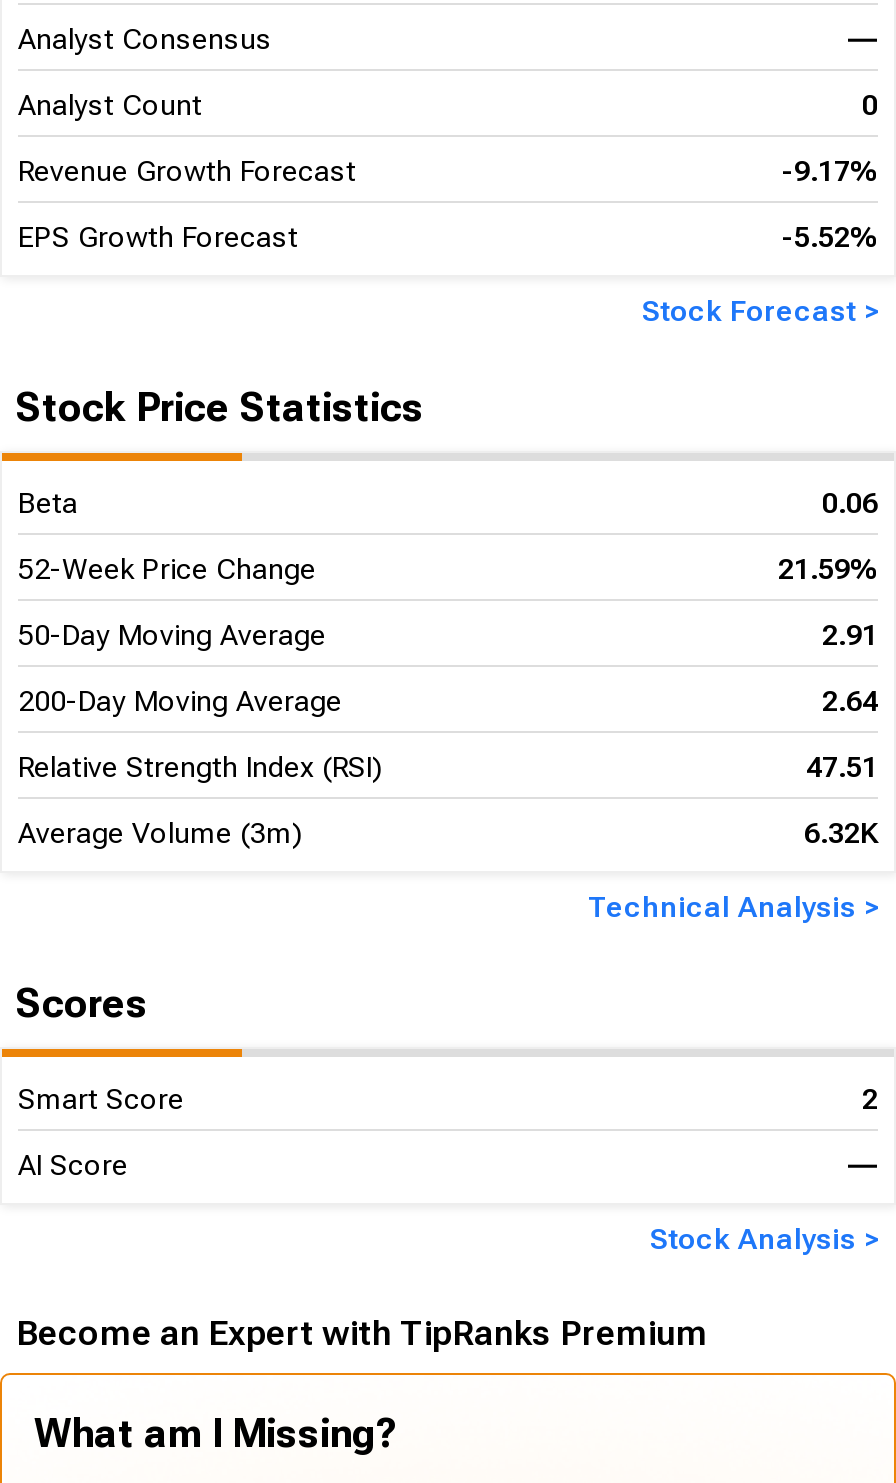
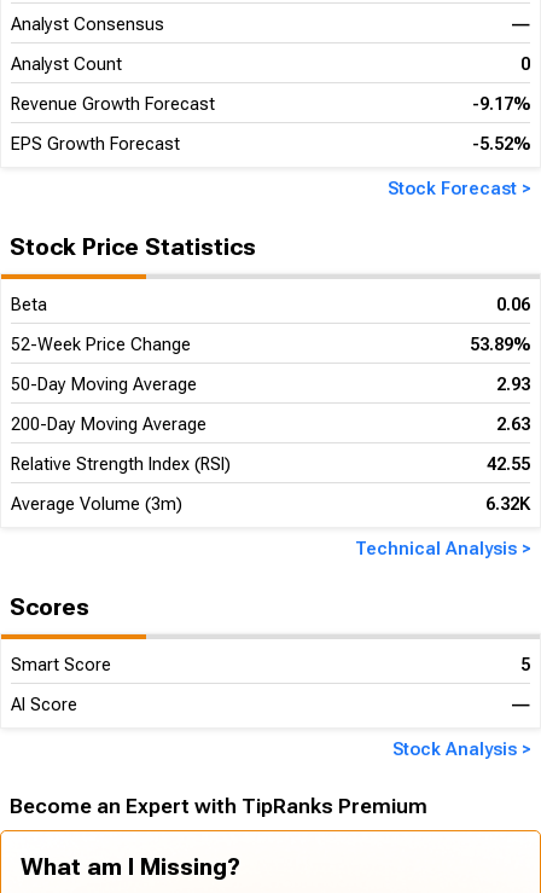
- 21.59%
+ 53.89%

- 2.91
+ 2.93

- 2.64
+ 2.63

- 47.51
+ 42.55

- 2
+ 5
